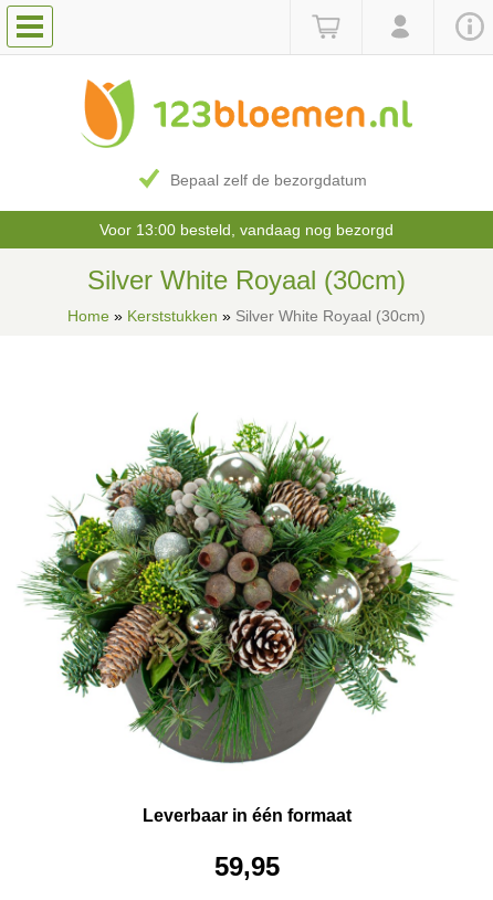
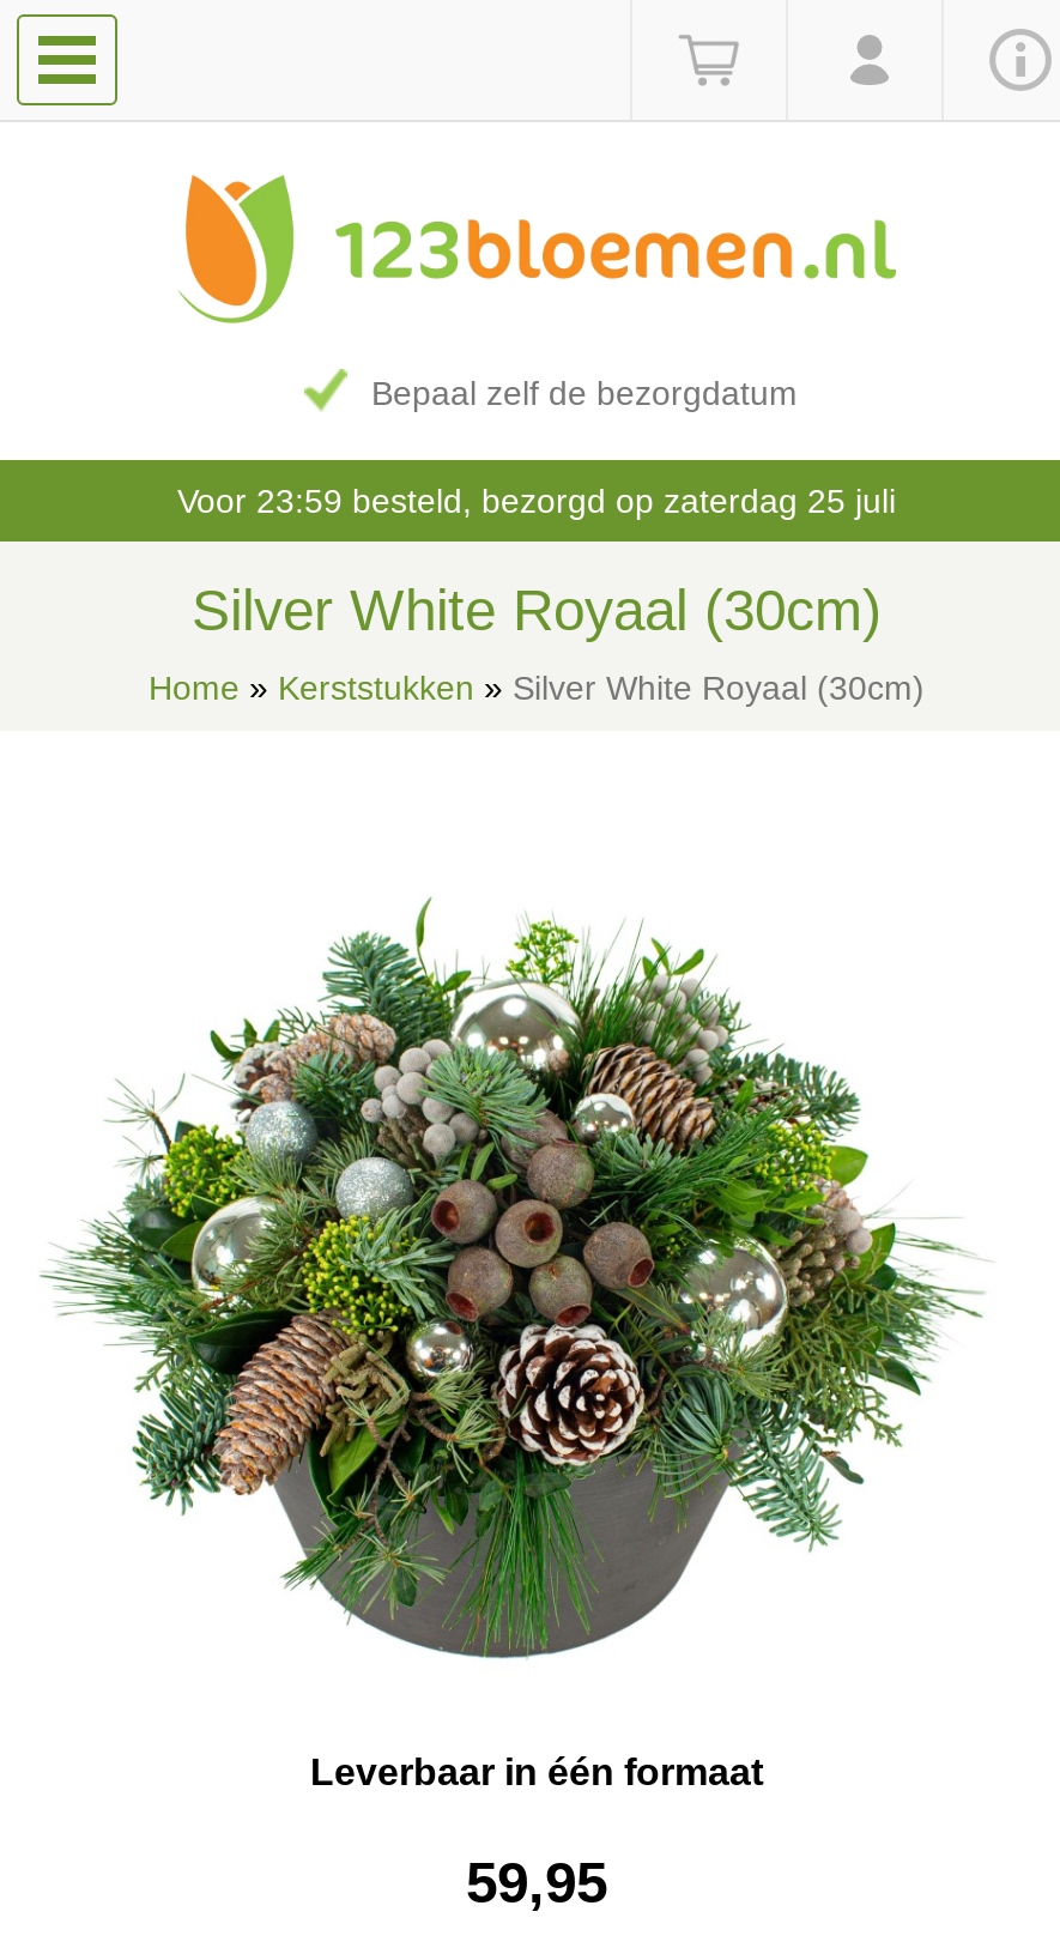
- Voor 13:00 besteld, vandaag nog bezorgd
+ Voor 23:59 besteld, bezorgd op zaterdag 25 juli
